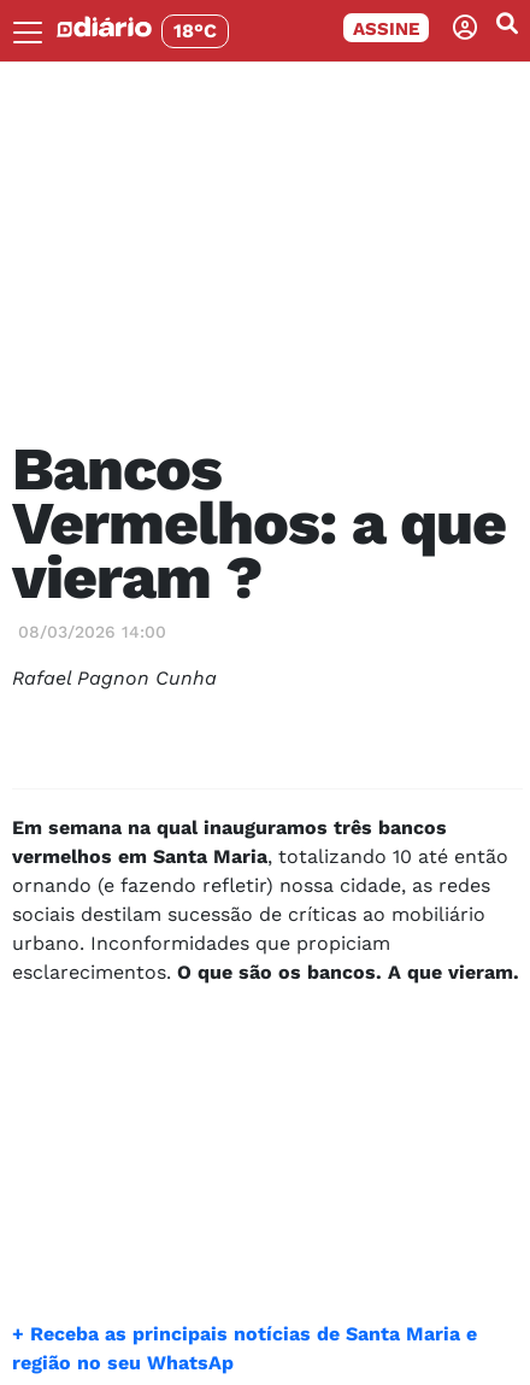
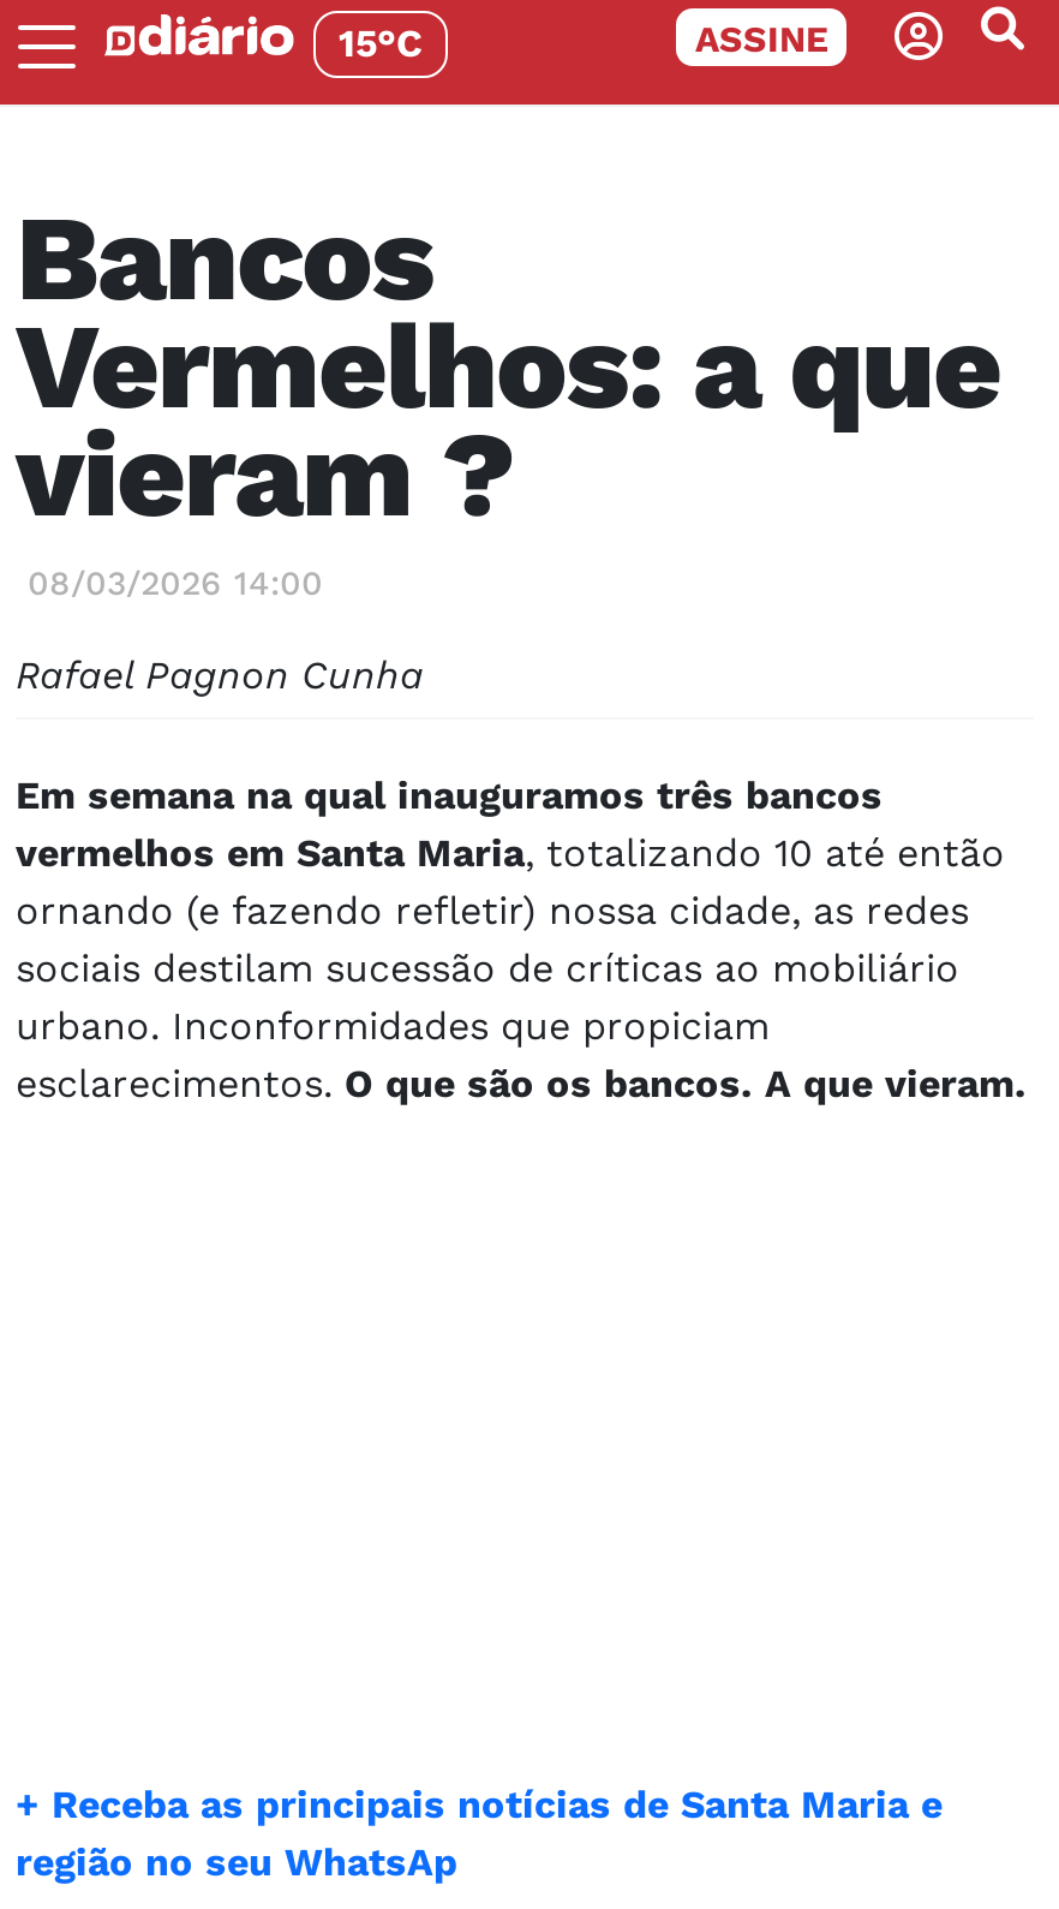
- 18°C
+ 15°C
